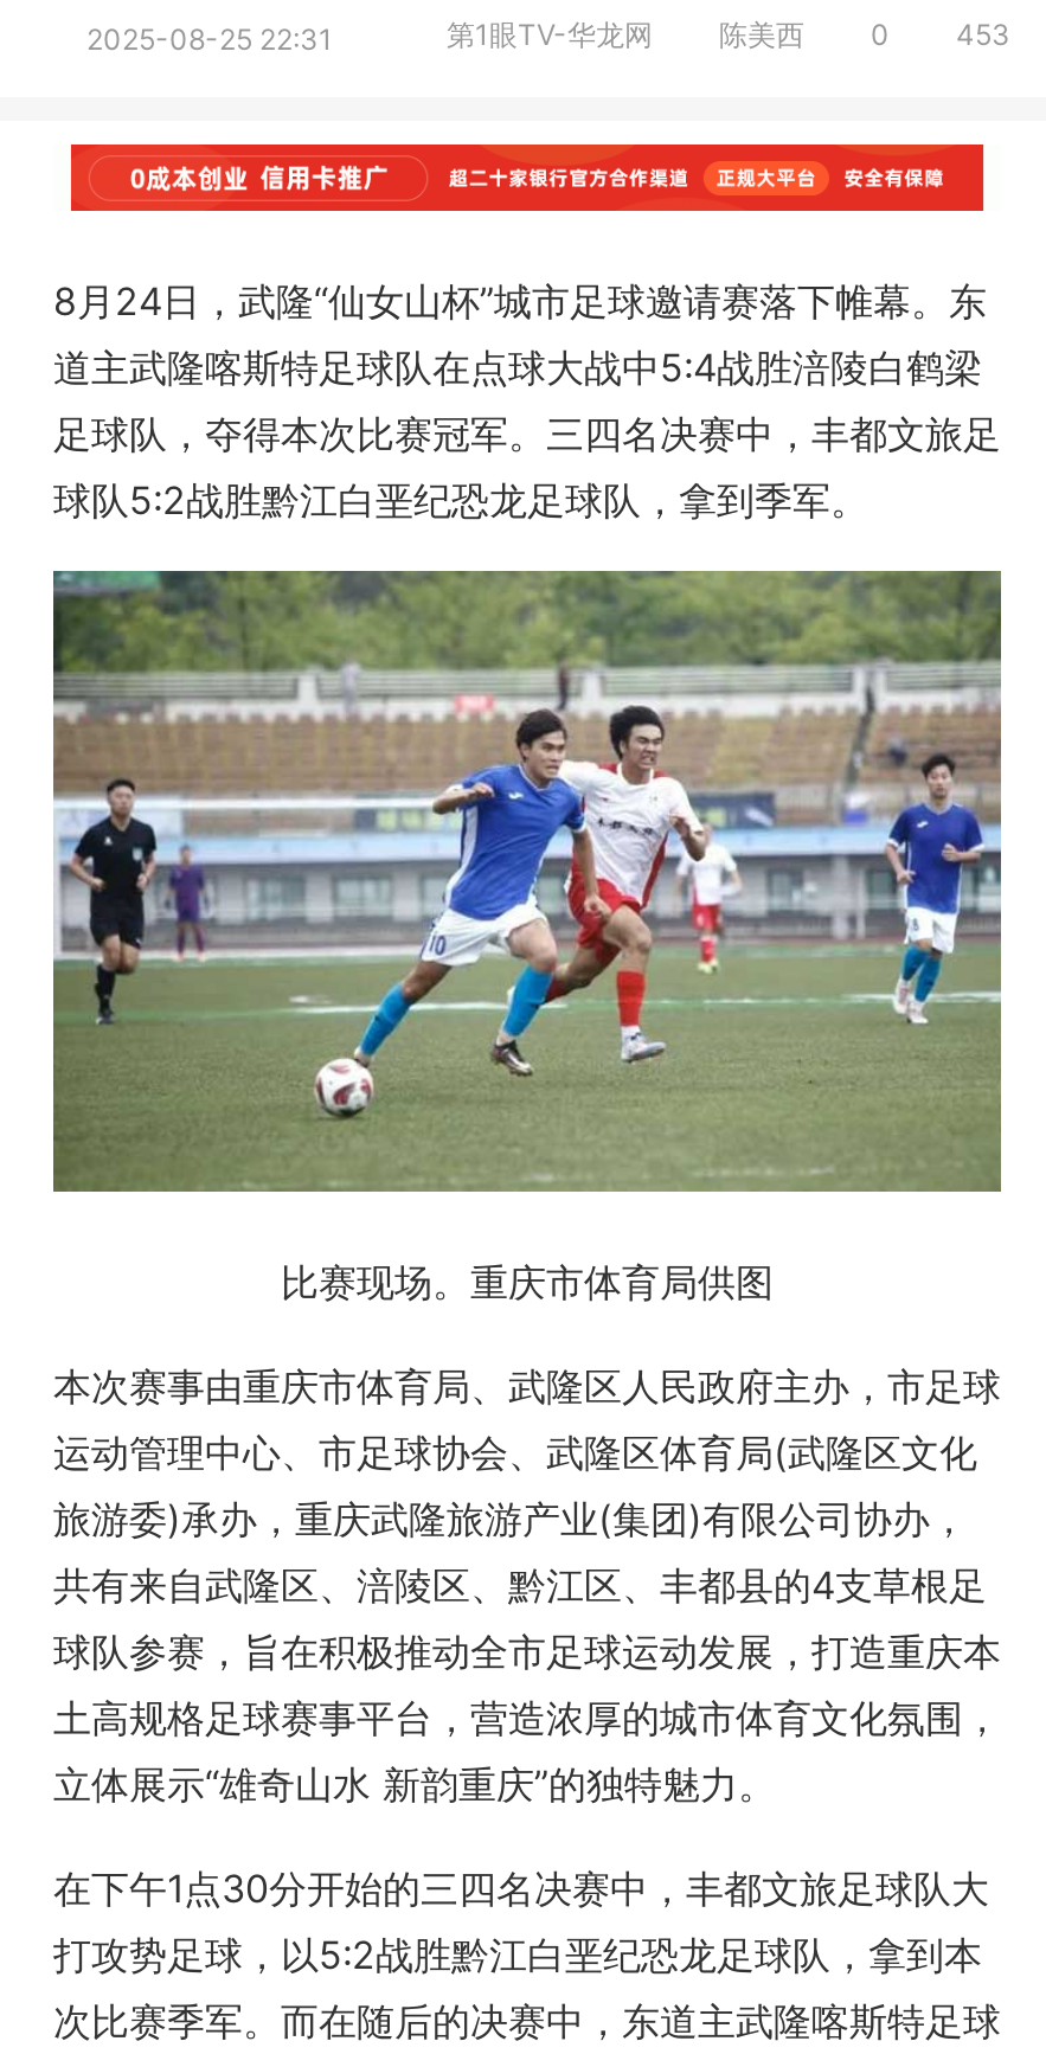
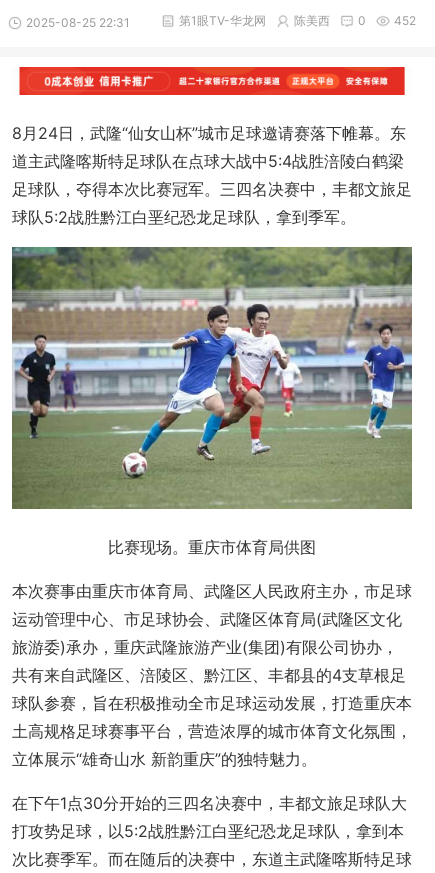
- 第1眼TV-华龙网 陈美西 0 453
+ 第1眼TV-华龙网 陈美西 0 452
